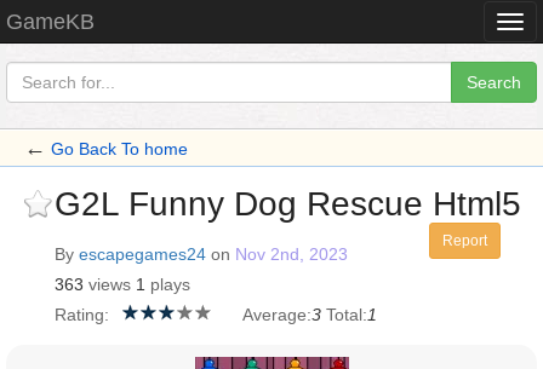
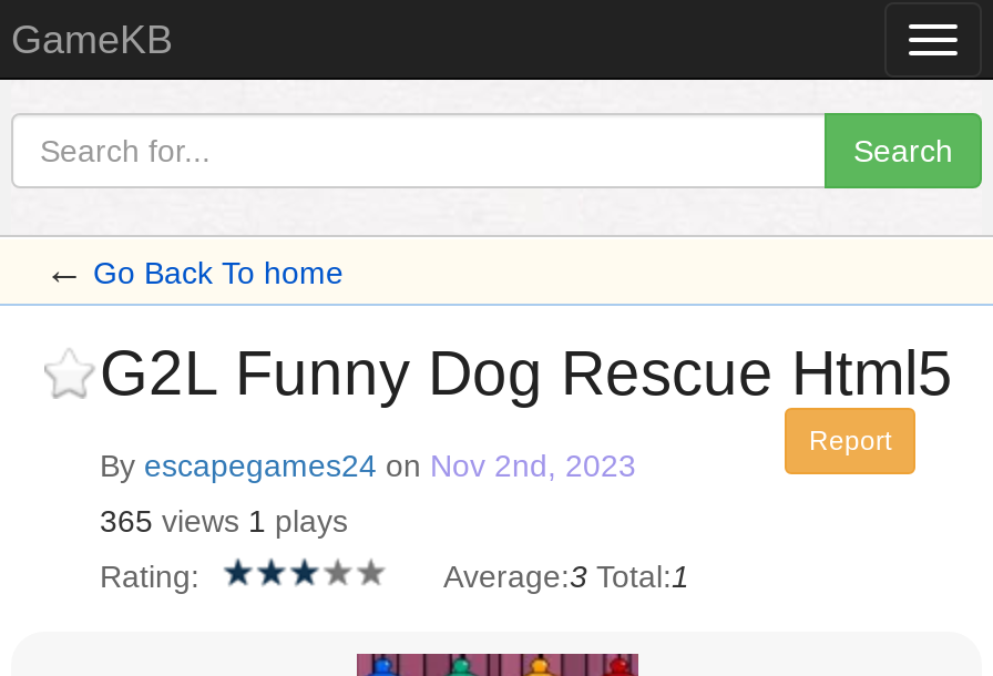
- 363 views 1 plays
+ 365 views 1 plays
